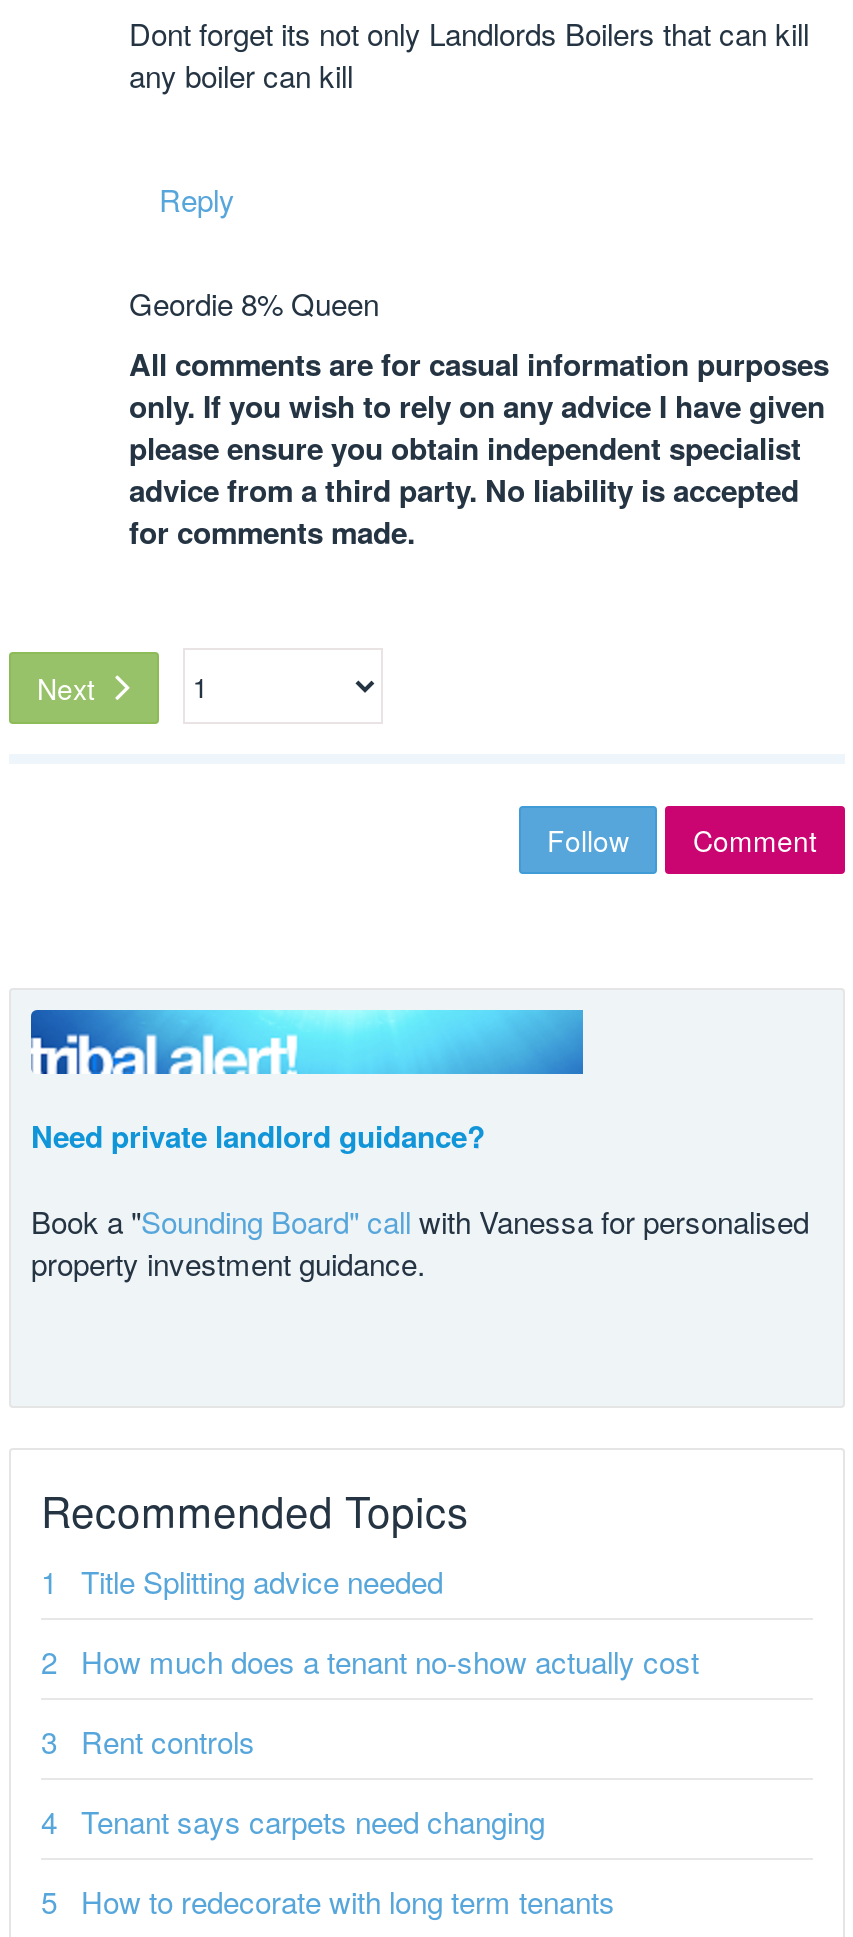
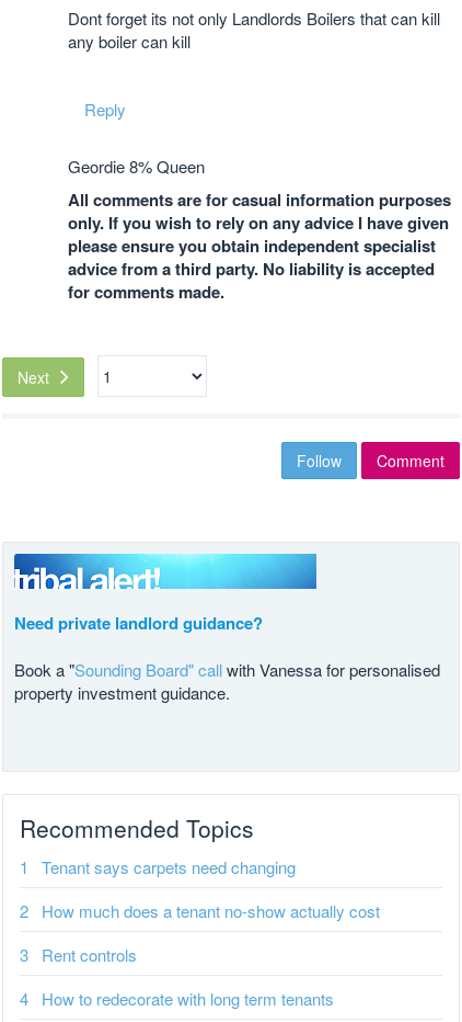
- Title Splitting advice needed

moved up: Tenant says carpets need changing
